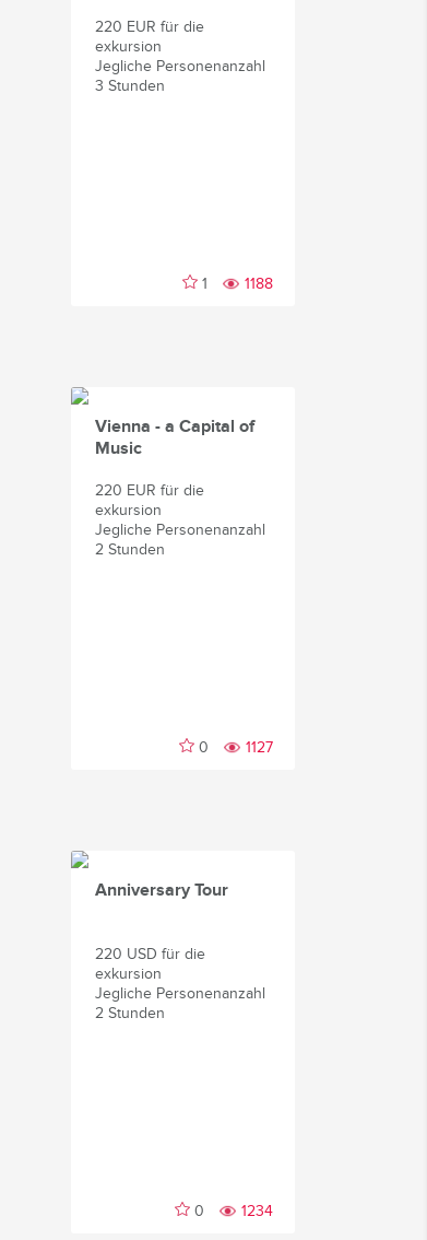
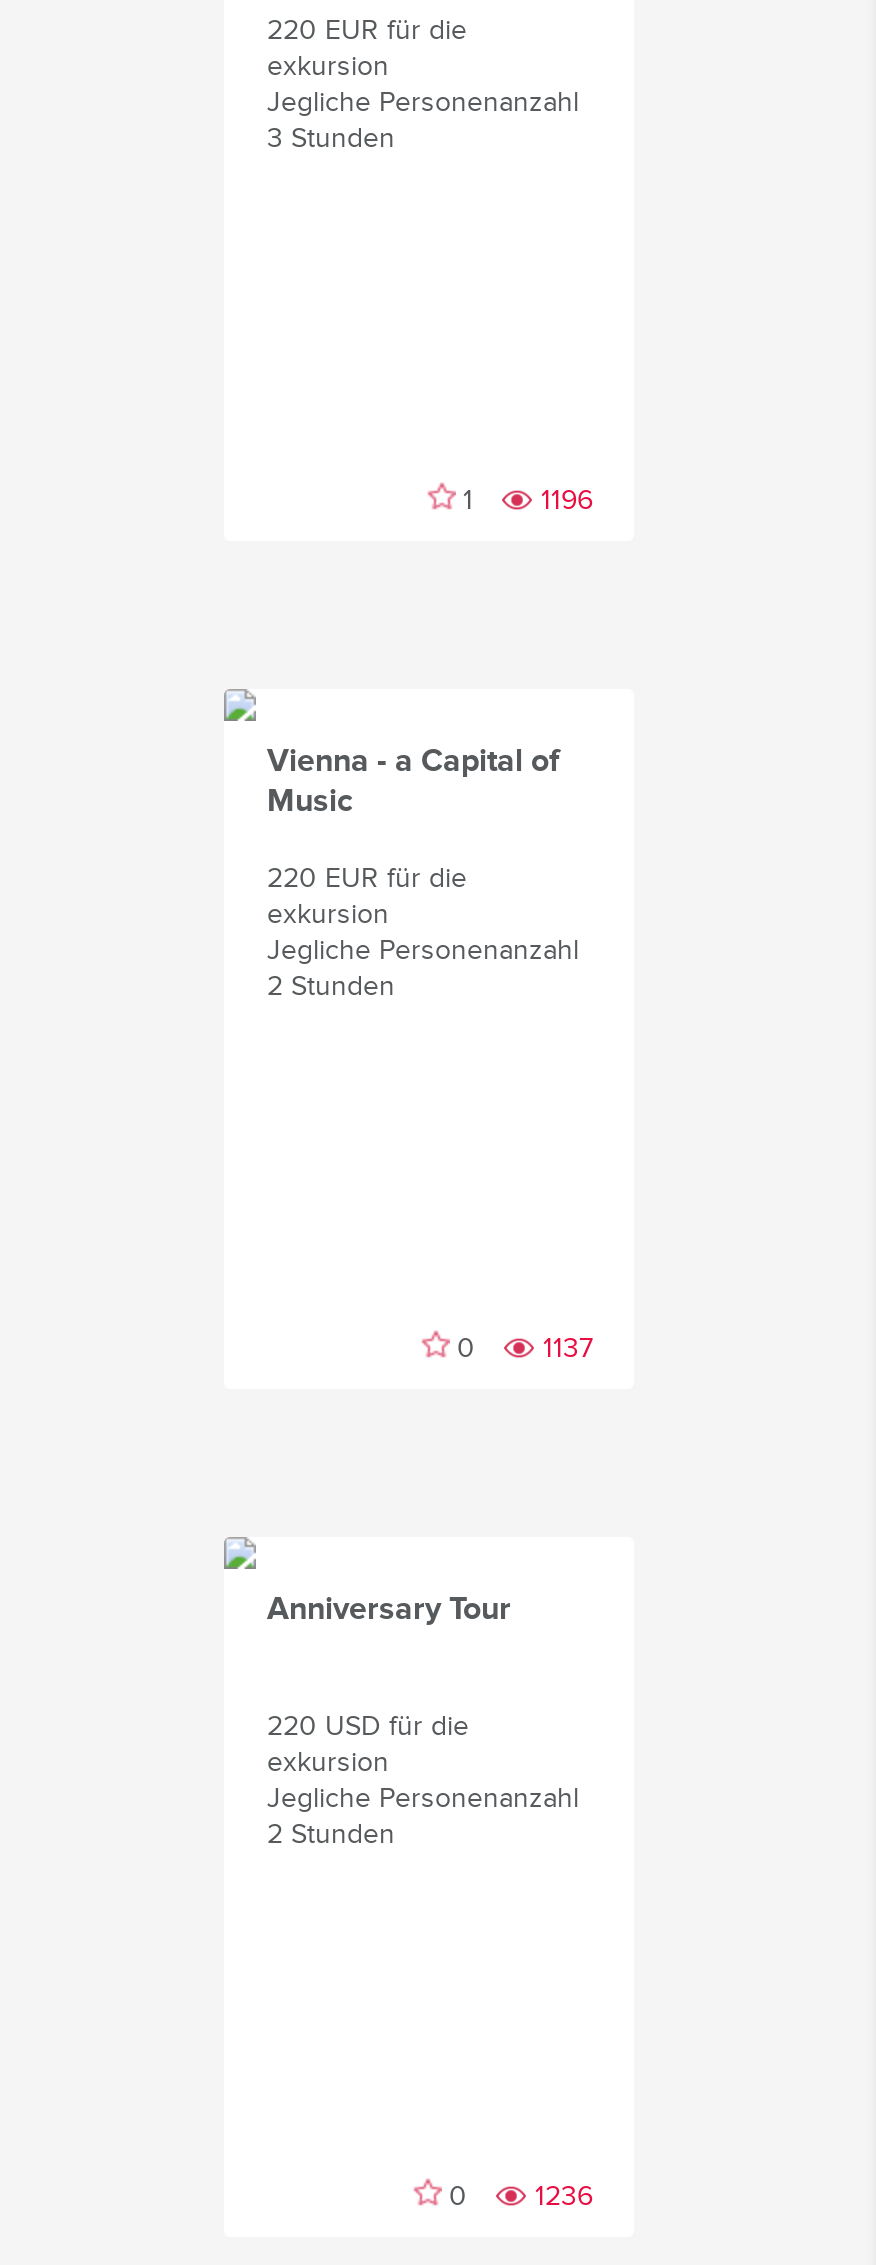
- 1 1188
+ 1 1196

- 1127
+ 1137

- 1234
+ 1236
